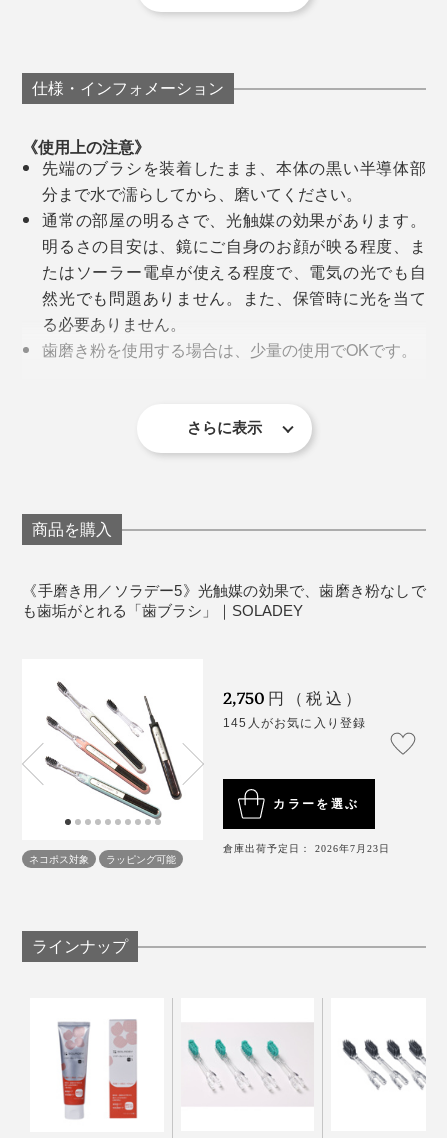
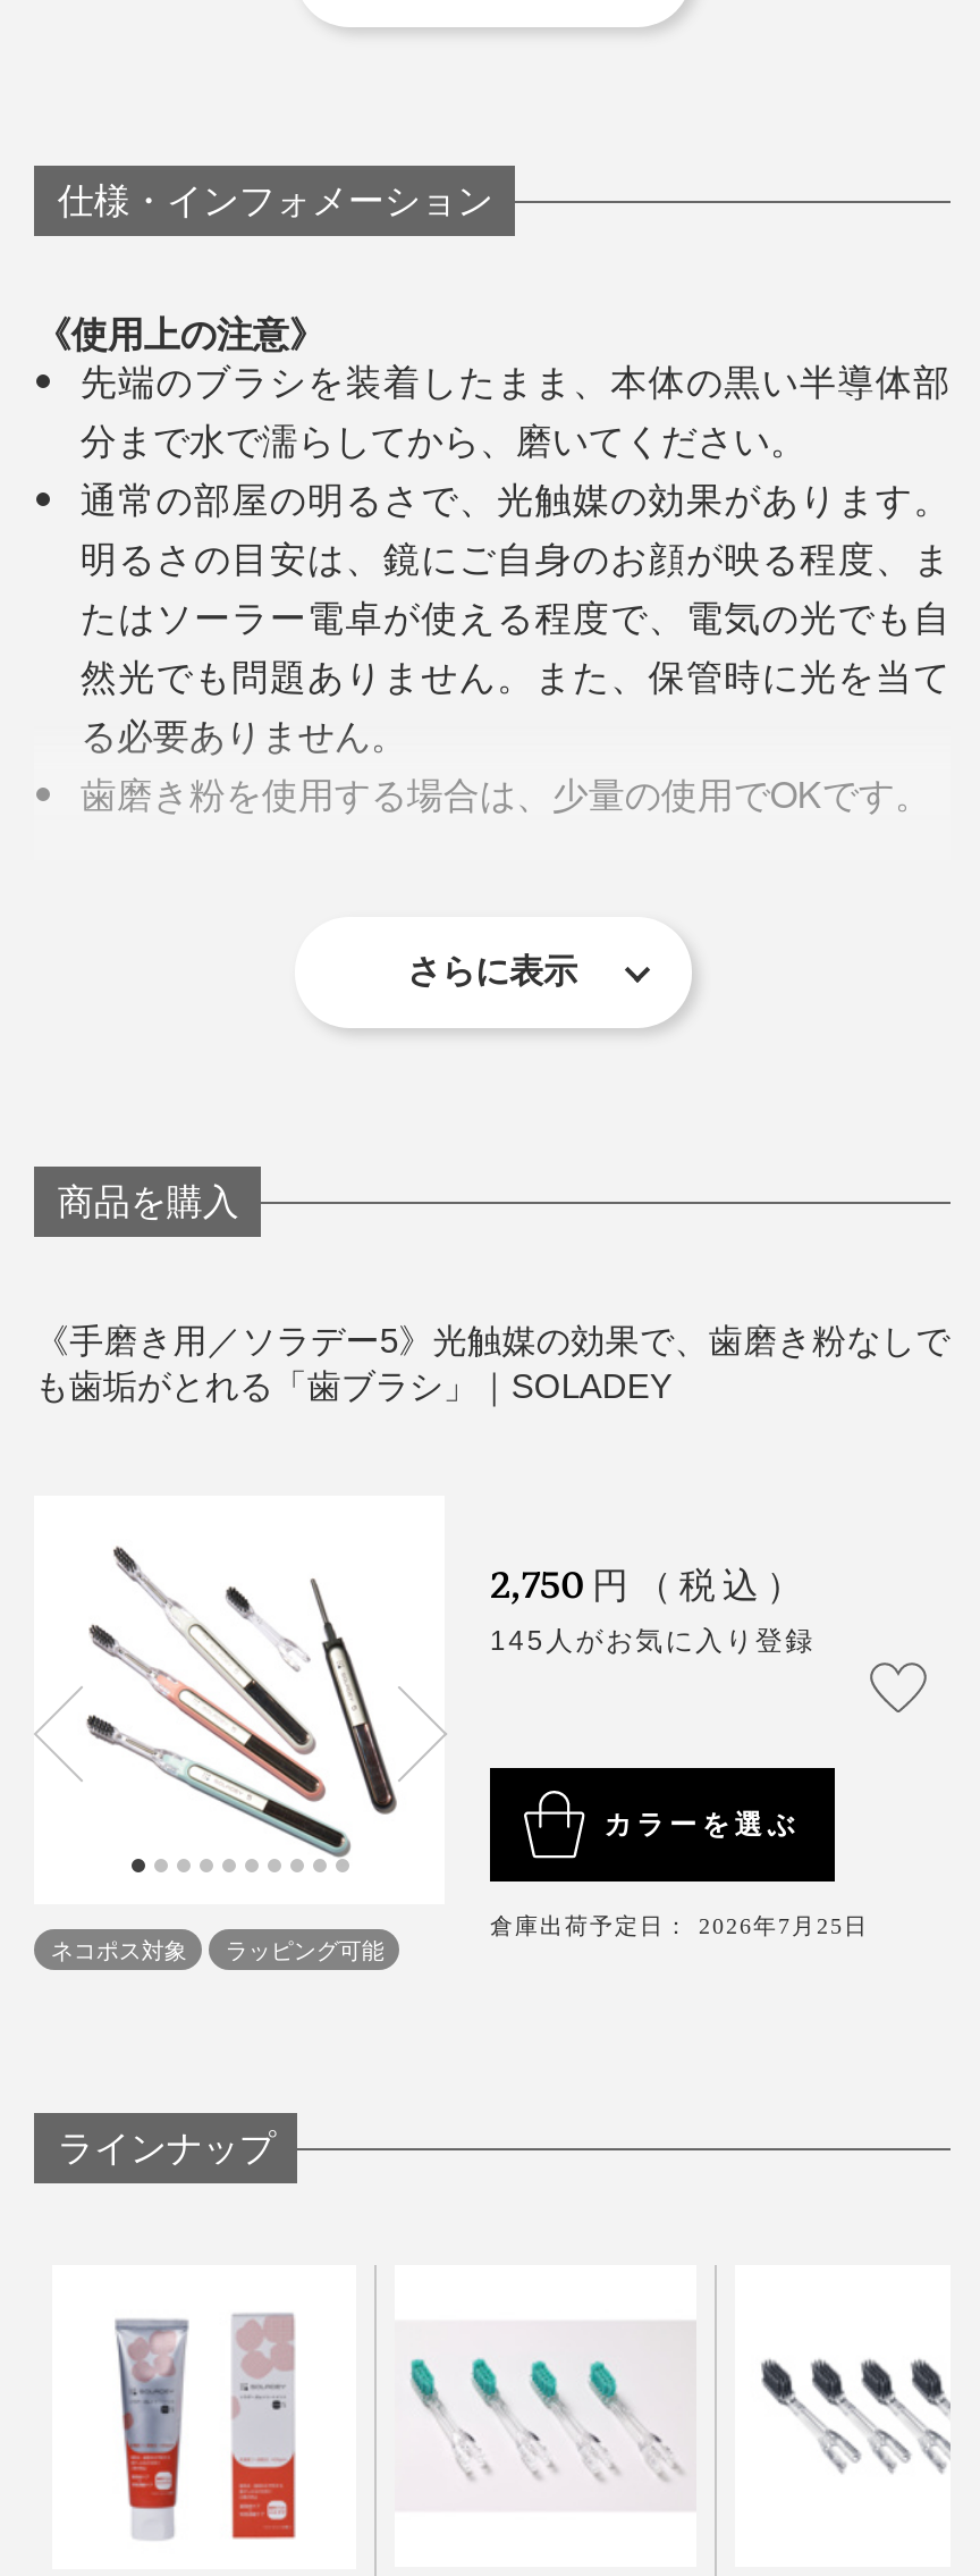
- 倉庫出荷予定日： 2026年7月23日
+ 倉庫出荷予定日： 2026年7月25日
